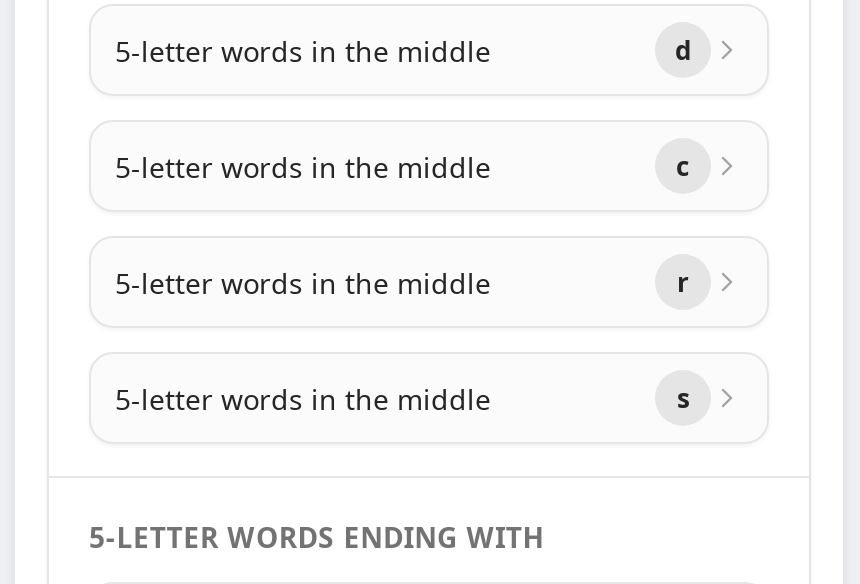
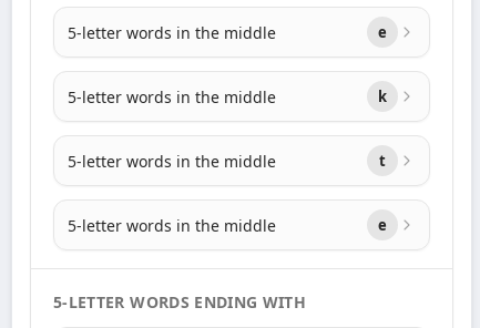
- d
+ e

- c
+ k

- r
+ t

- s
+ e
